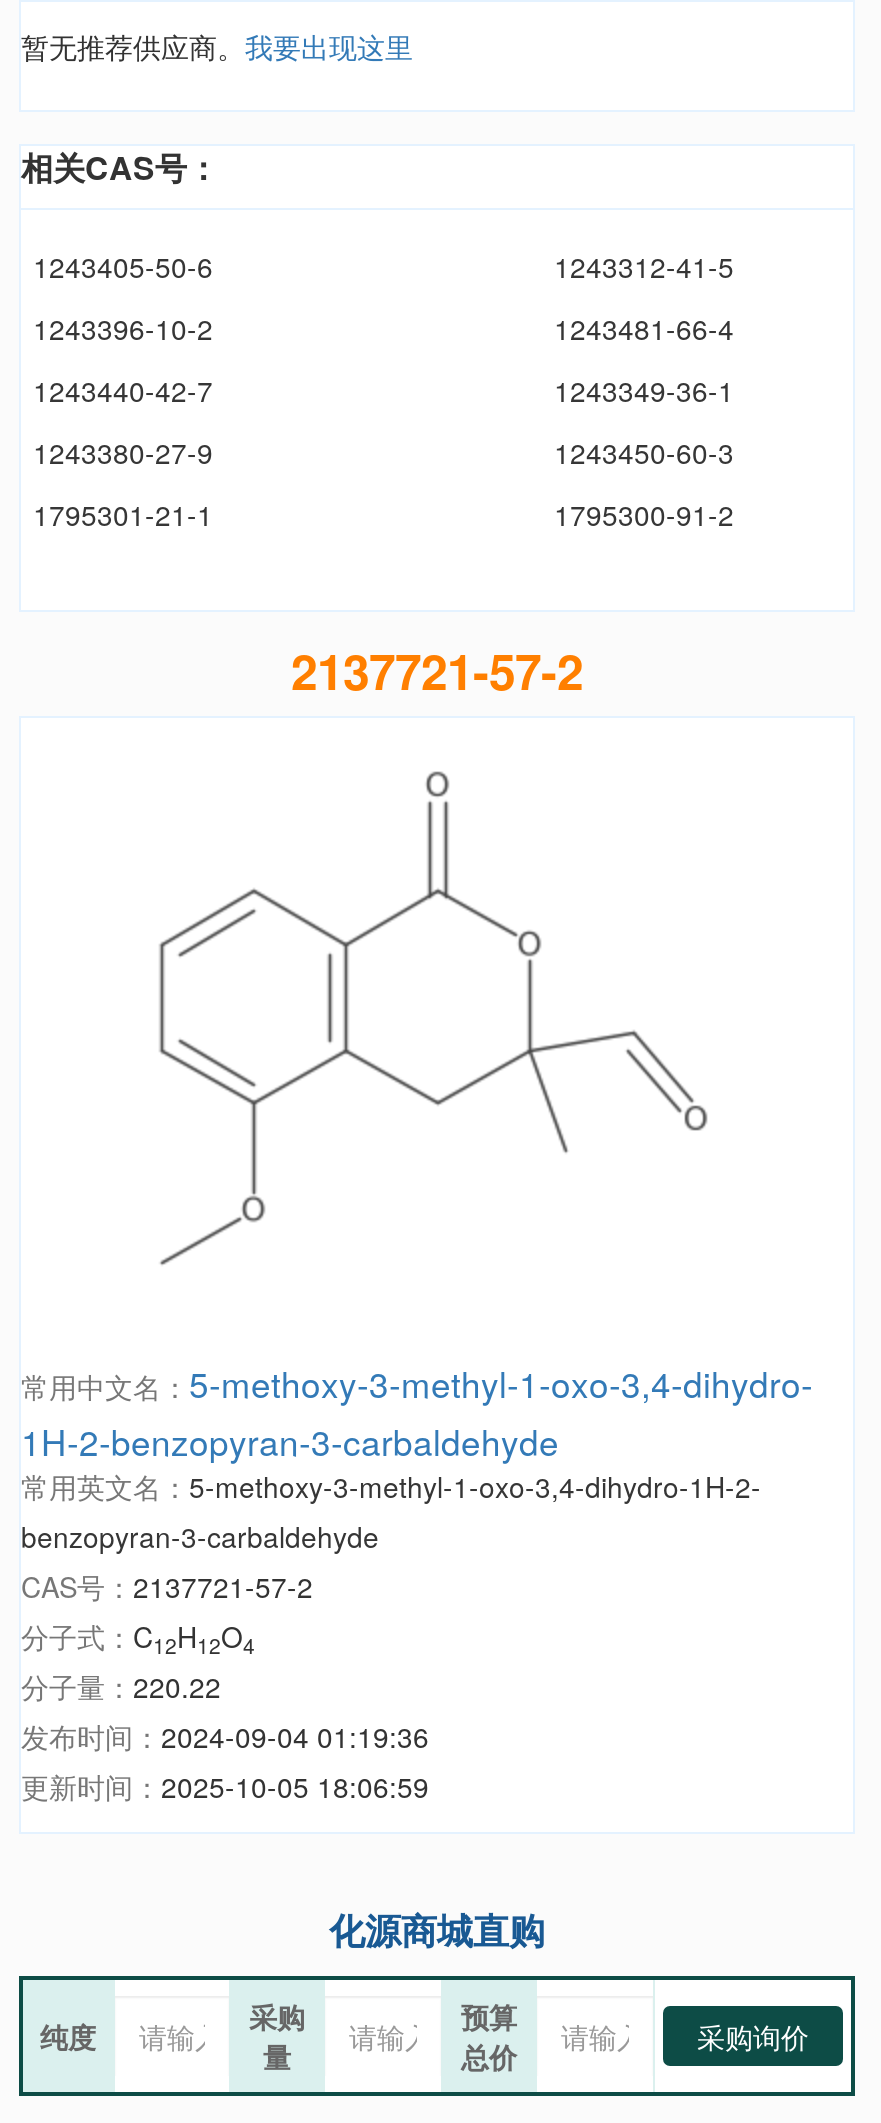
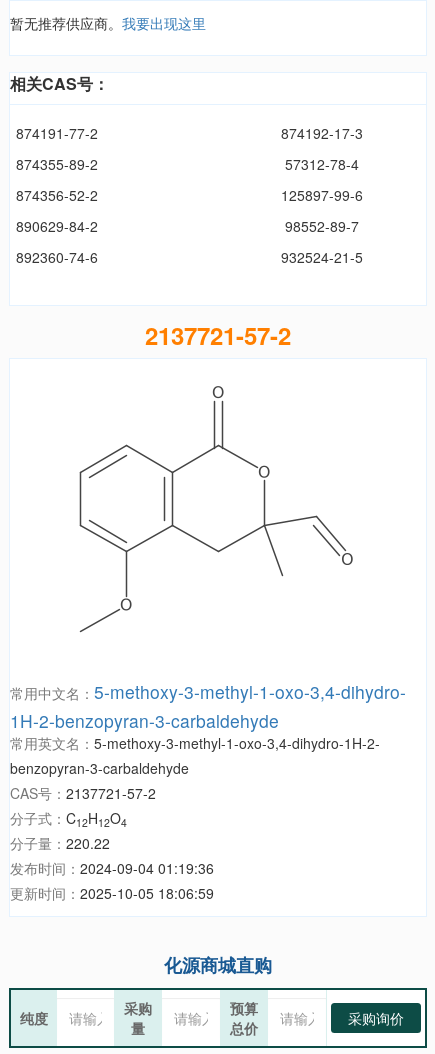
- 1243405-50-6
+ 874191-77-2

- 1243312-41-5
+ 874192-17-3

- 1243396-10-2
+ 874355-89-2

- 1243481-66-4
+ 57312-78-4

- 1243440-42-7
+ 874356-52-2

- 1243349-36-1
+ 125897-99-6

- 1243380-27-9
+ 890629-84-2

- 1243450-60-3
+ 98552-89-7

- 1795301-21-1
+ 892360-74-6

- 1795300-91-2
+ 932524-21-5
